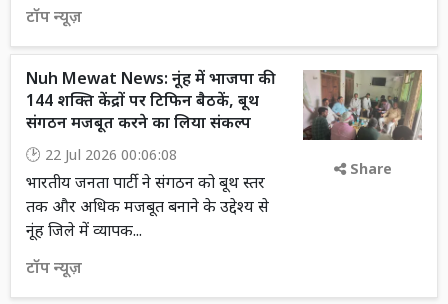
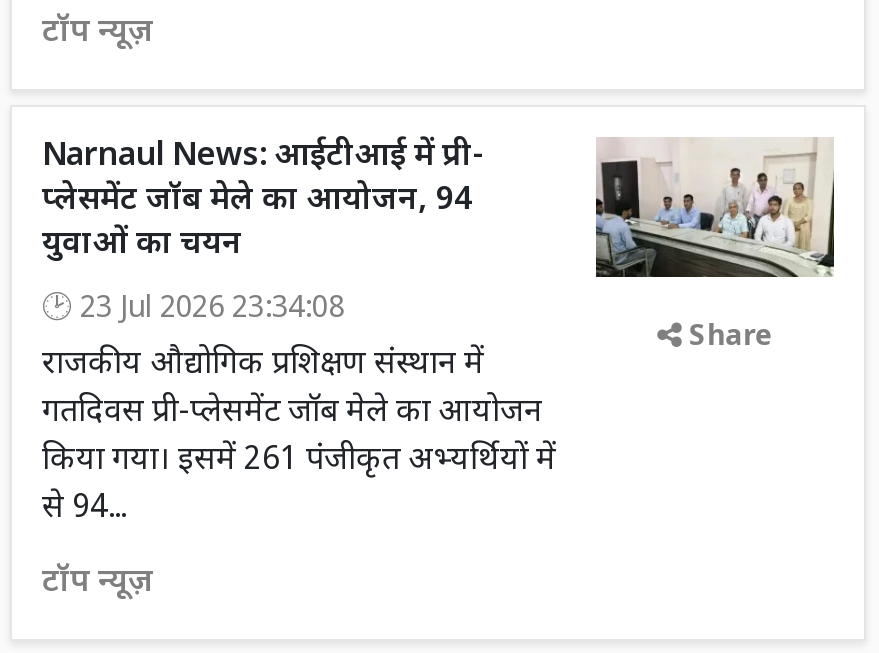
- Nuh Mewat News: नूंह में भाजपा की
- 144 शक्ति केंद्रों पर टिफिन बैठकें, बूथ
- संगठन मजबूत करने का लिया संकल्प
+ Narnaul News: आईटीआई में प्री-
+ प्लेसमेंट जॉब मेले का आयोजन, 94
+ युवाओं का चयन

- [image]
- 22 Jul 2026 00:06:08
- भारतीय जनता पार्टी ने संगठन को बूथ स्तर
- तक और अधिक मजबूत बनाने के उद्देश्य से
- नूंह जिले में व्यापक...
+ [image]
+ 23 Jul 2026 23:34:08
+ राजकीय औद्योगिक प्रशिक्षण संस्थान में
+ गतदिवस प्री-प्लेसमेंट जॉब मेले का आयोजन
+ किया गया। इसमें 261 पंजीकृत अभ्यर्थियों में
+ से 94...
